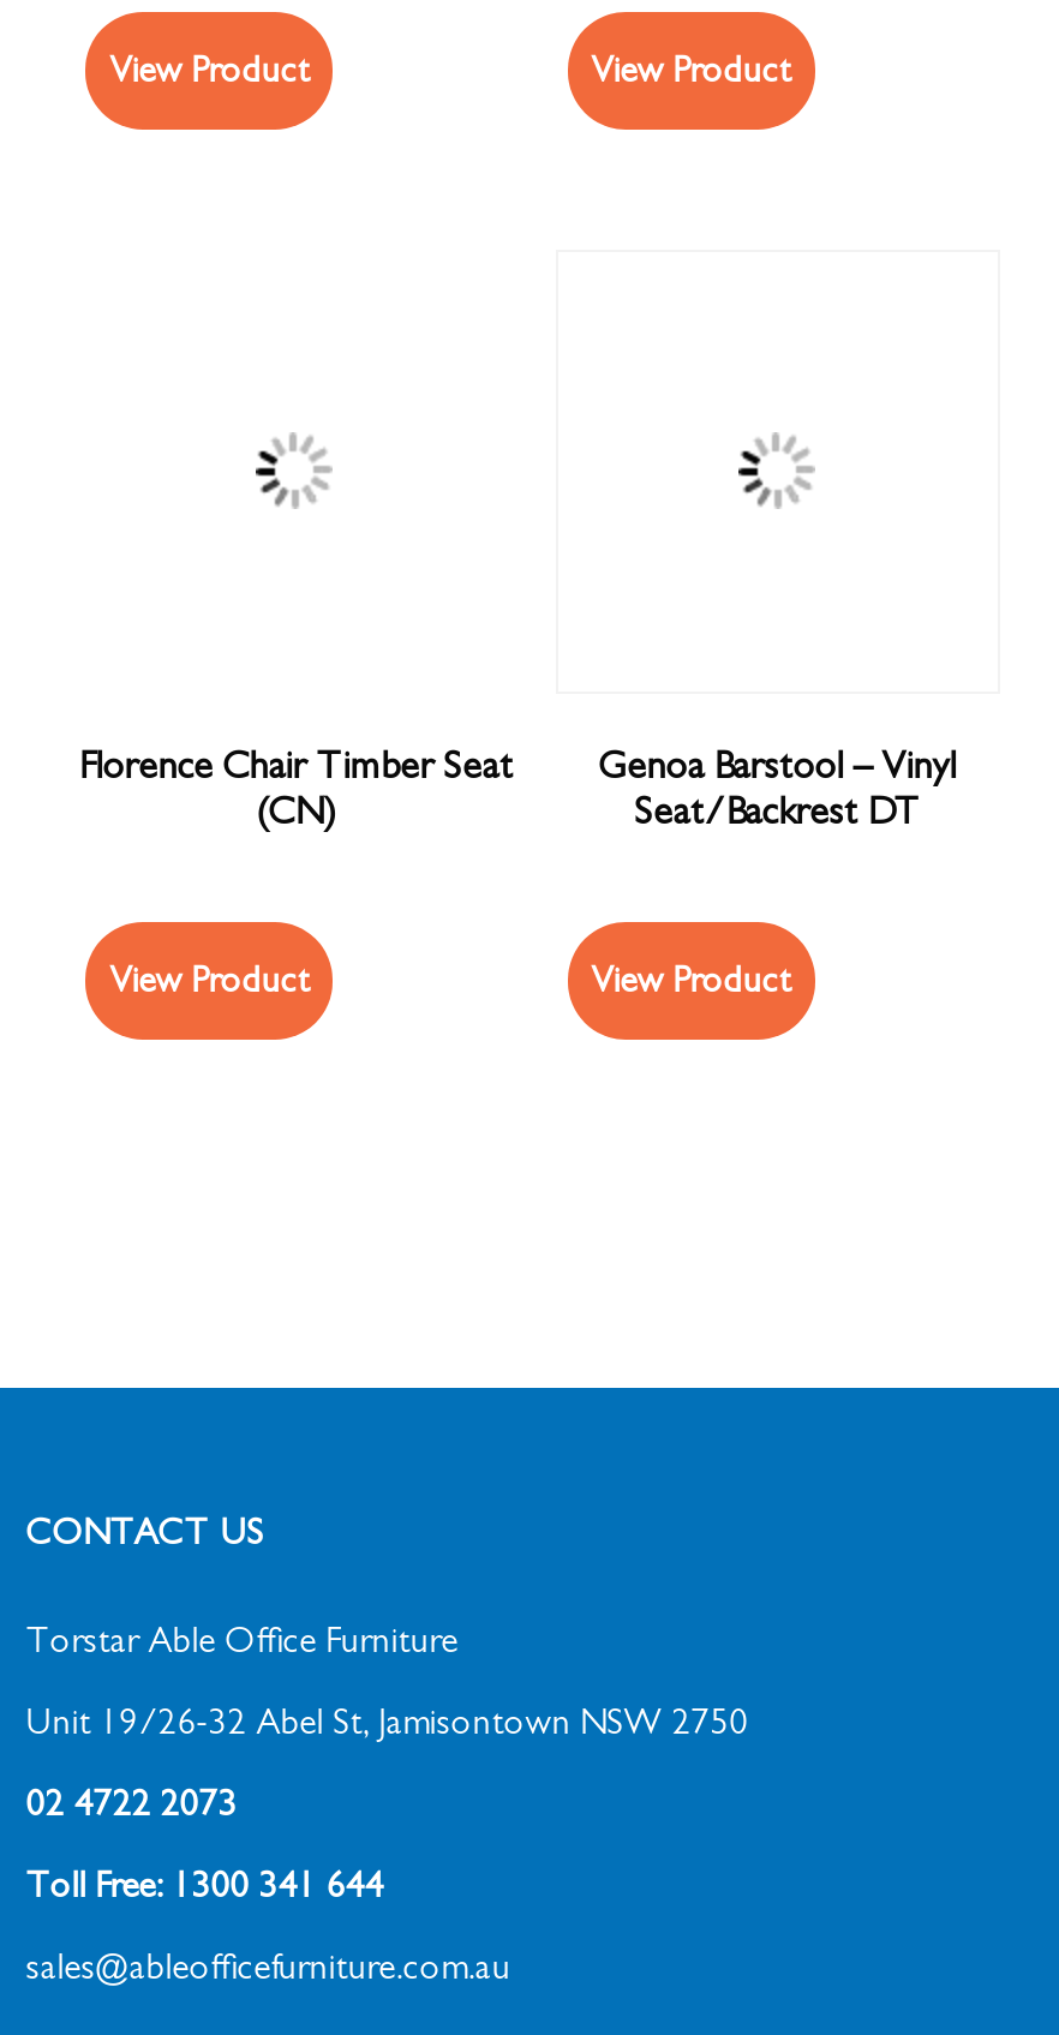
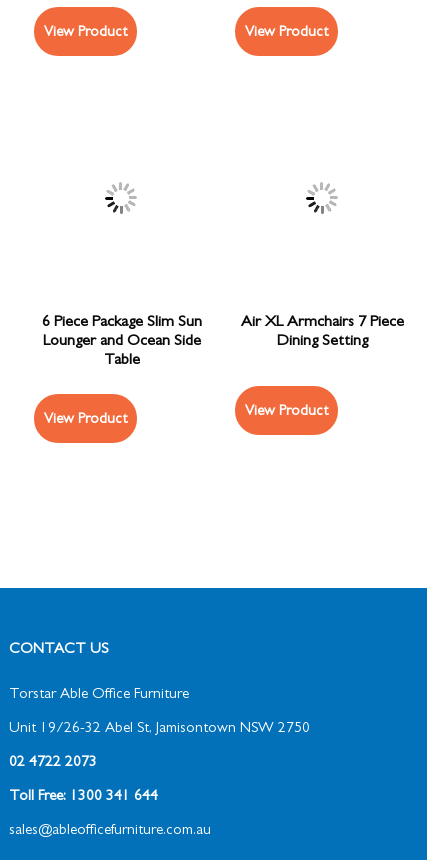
- Florence Chair Timber Seat
- (CN)
+ 6 Piece Package Slim Sun
+ Lounger and Ocean Side
+ Table

- Genoa Barstool – Vinyl
- Seat/Backrest DT
+ Air XL Armchairs 7 Piece
+ Dining Setting
